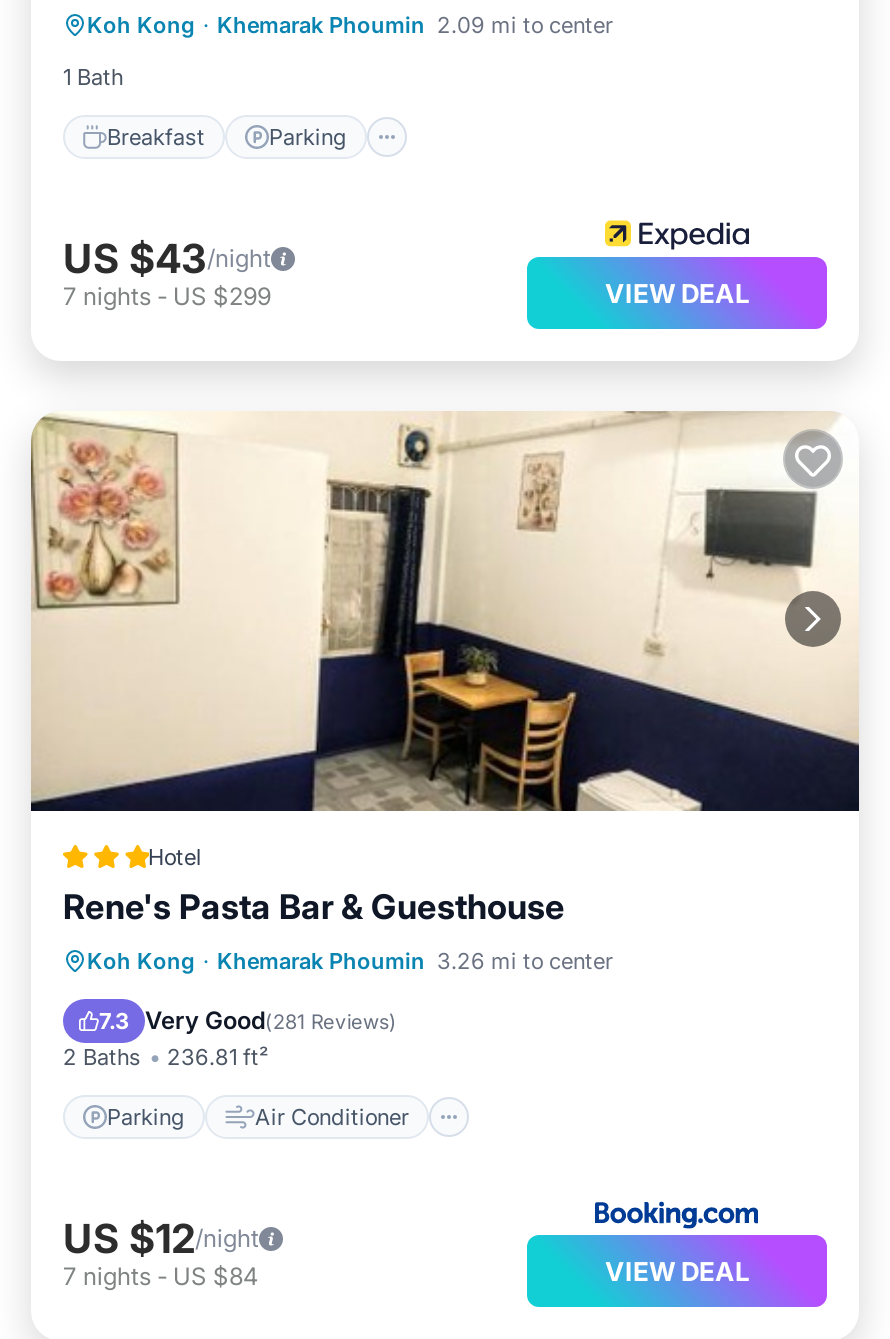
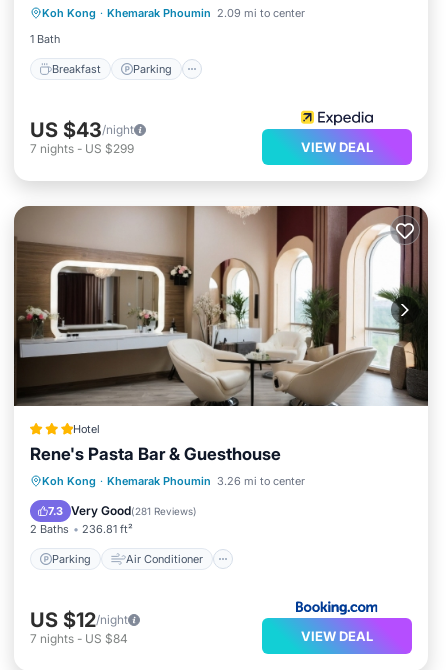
- [image]
+ [image]
